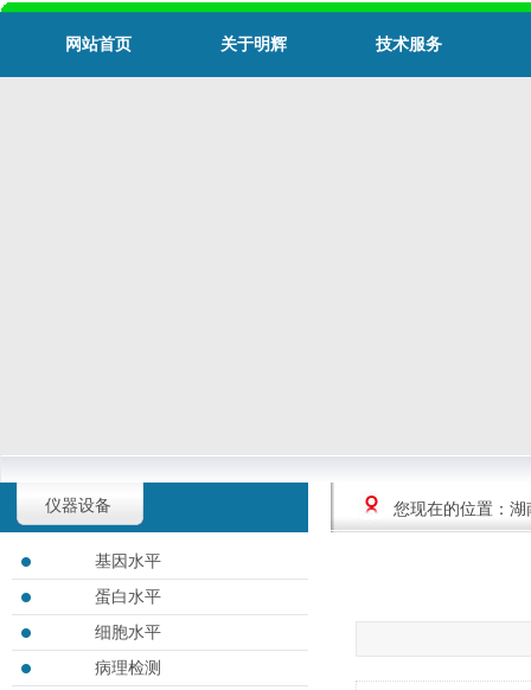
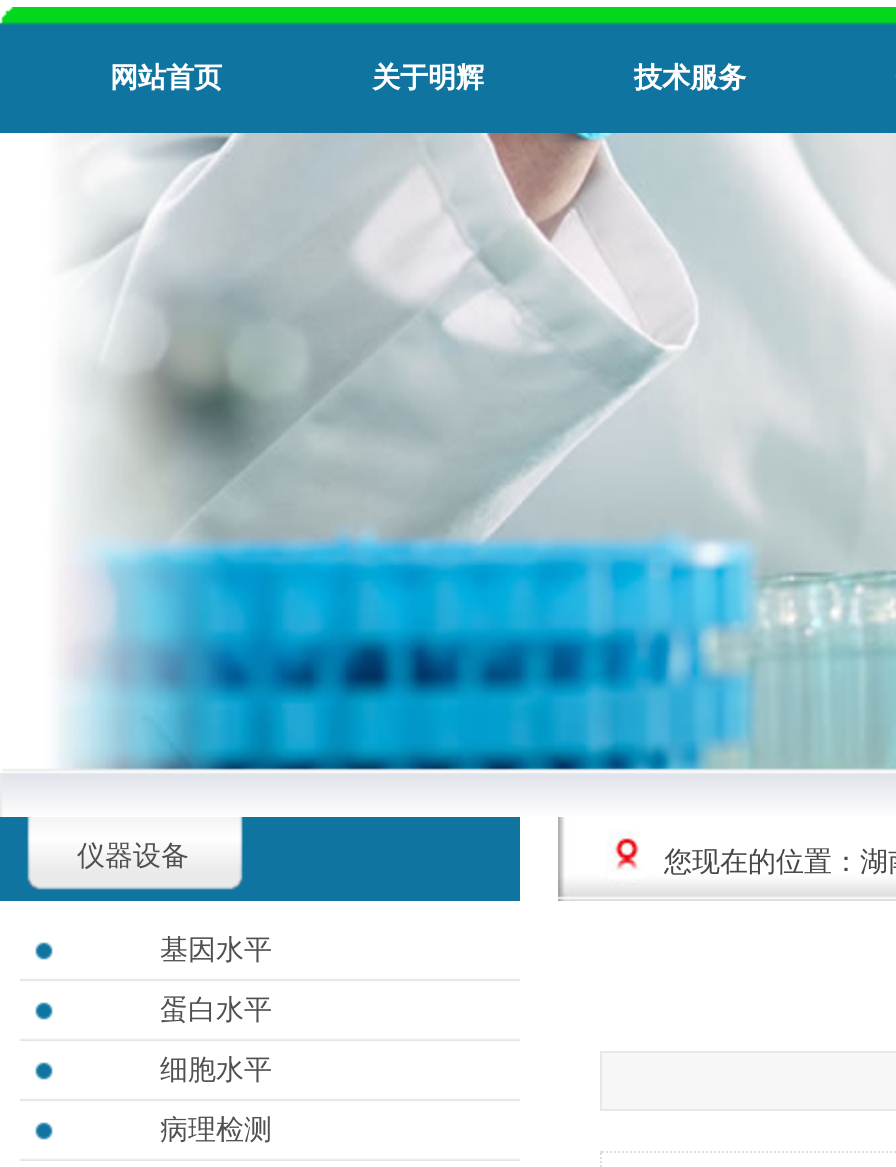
+ [image]
